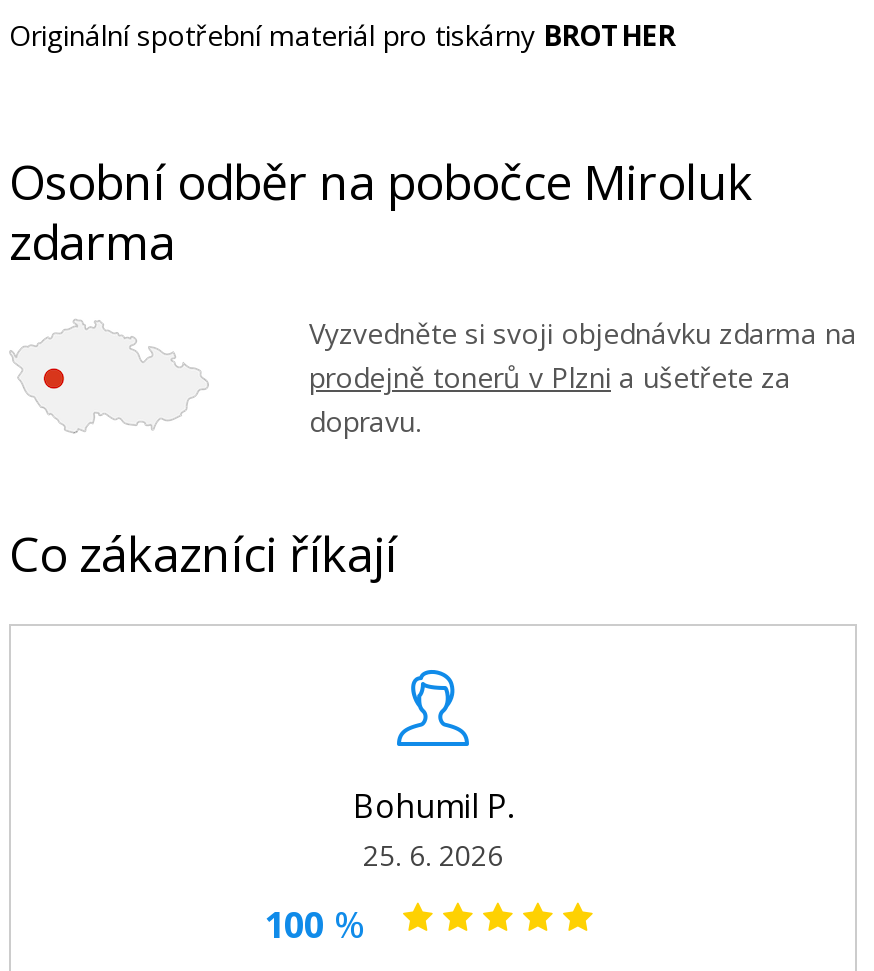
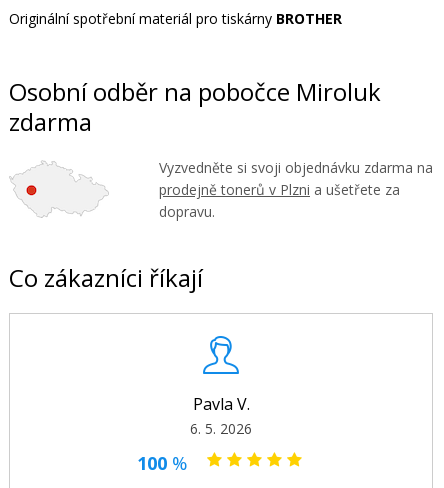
- Bohumil P.
- 25. 6. 2026
+ Pavla V.
+ 6. 5. 2026
